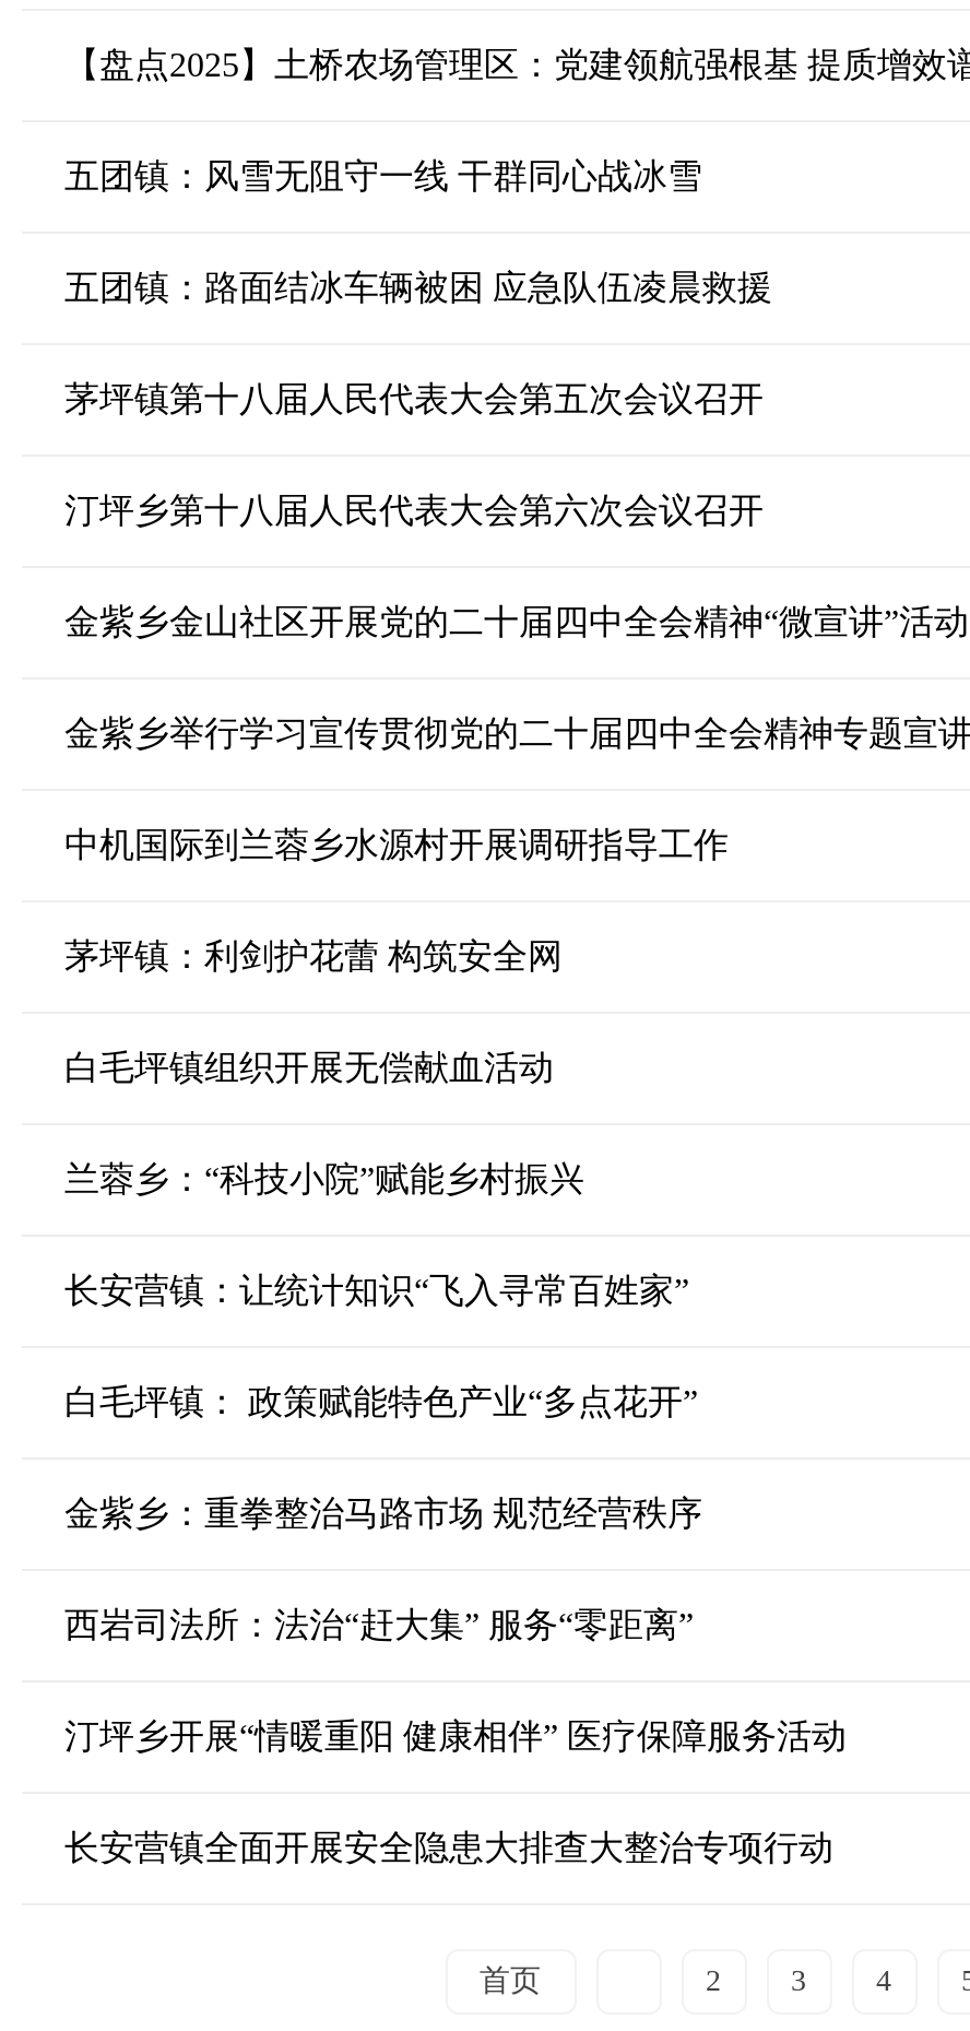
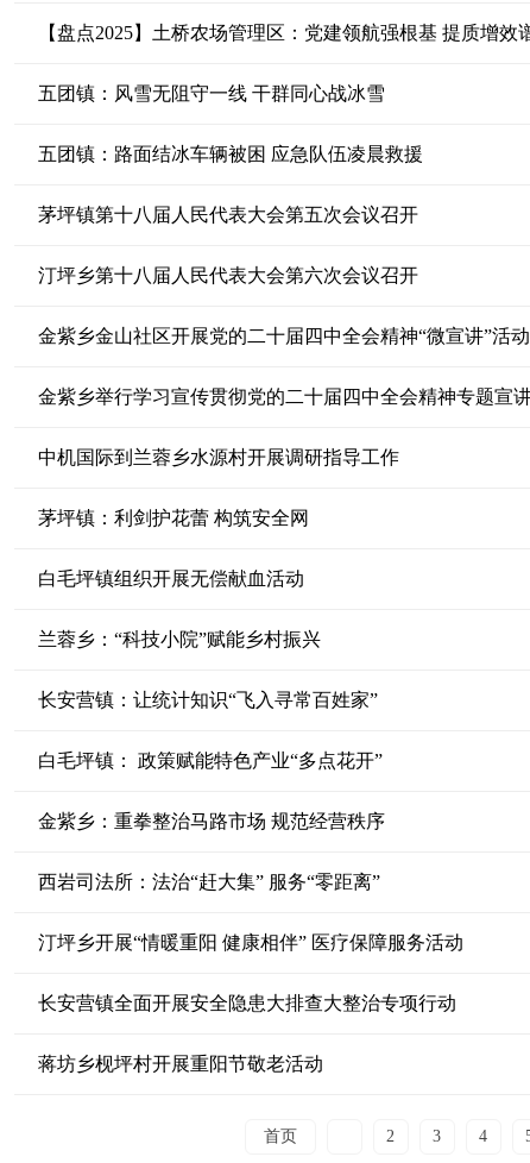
+ 蒋坊乡枧坪村开展重阳节敬老活动
